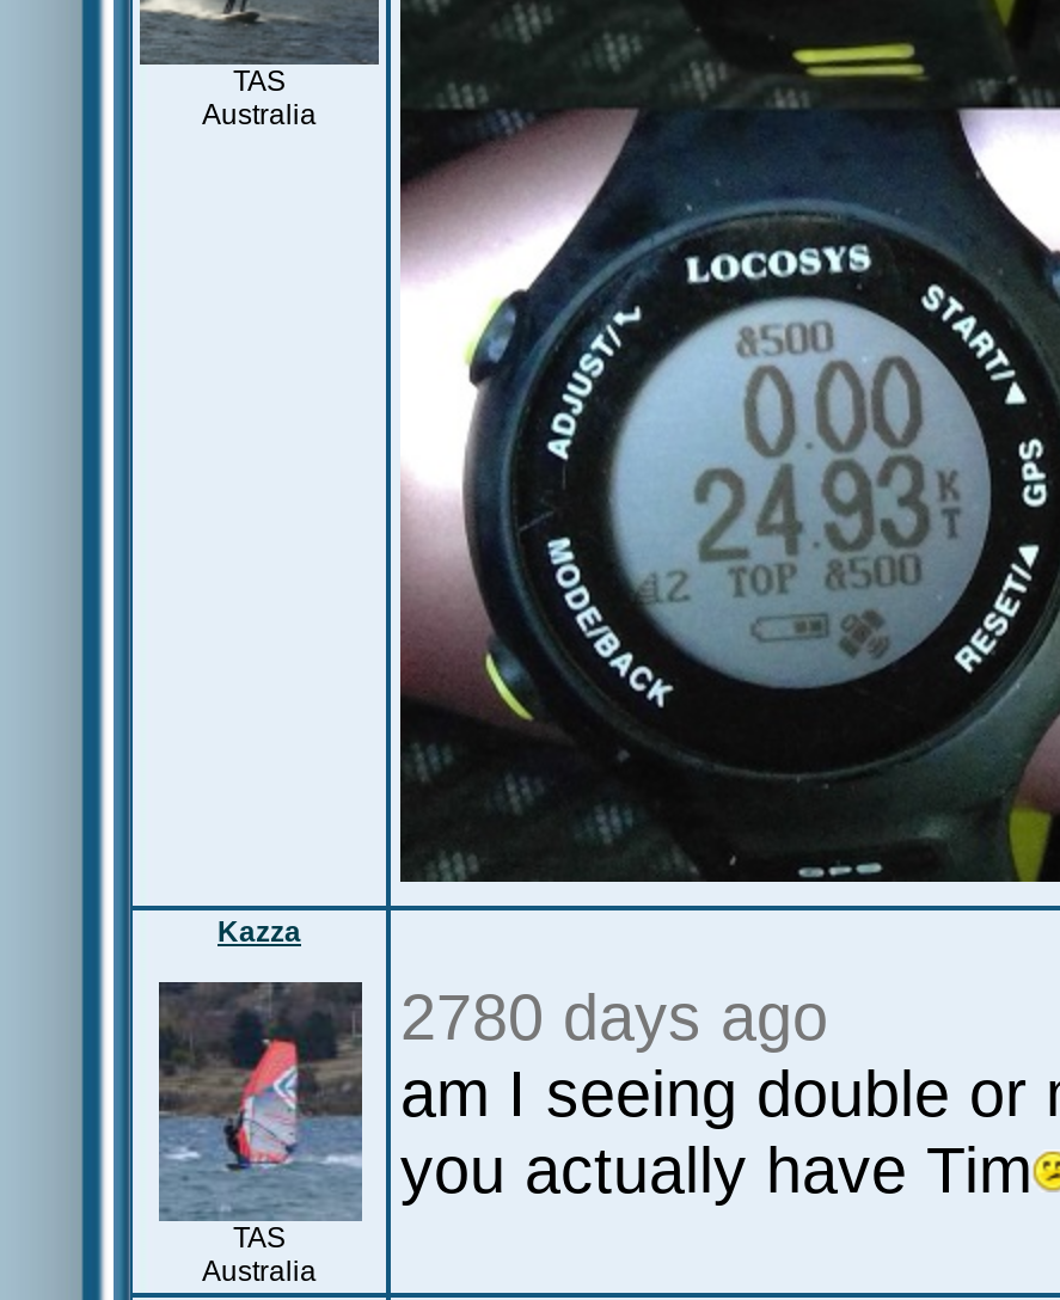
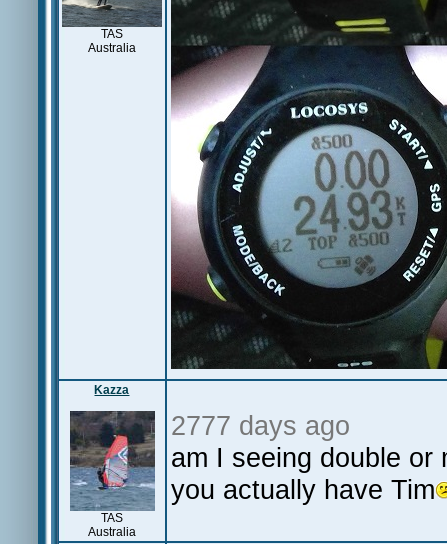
- 2780 days ago
+ 2777 days ago
